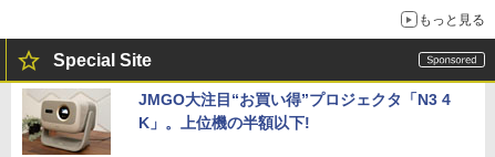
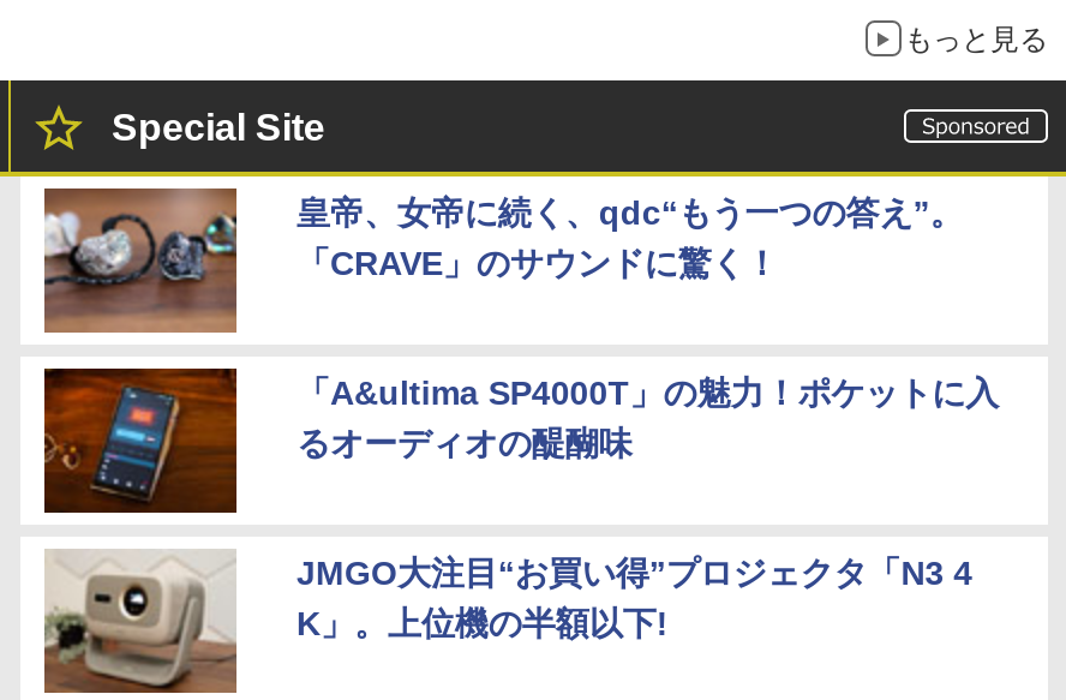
+ [image]

+ [image]
+ 皇帝、女帝に続く、qdc“もう一つの答え”。
+ 「CRAVE」のサウンドに驚く！
+ 「A&ultima SP4000T」の魅力！ポケットに入
+ るオーディオの醍醐味
